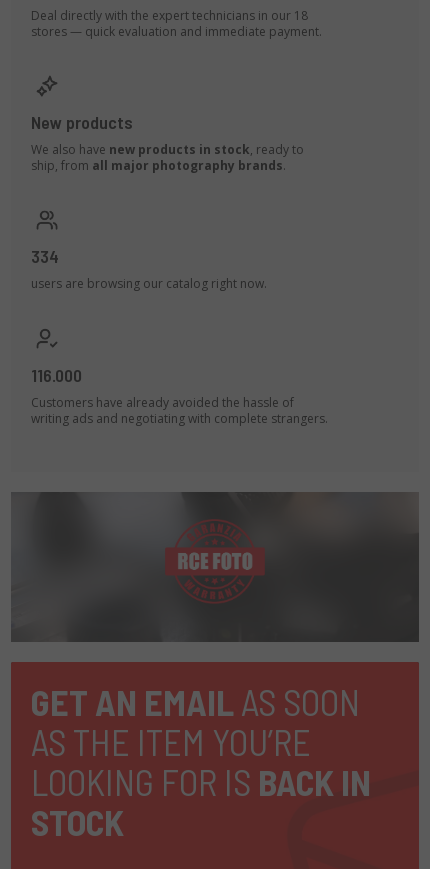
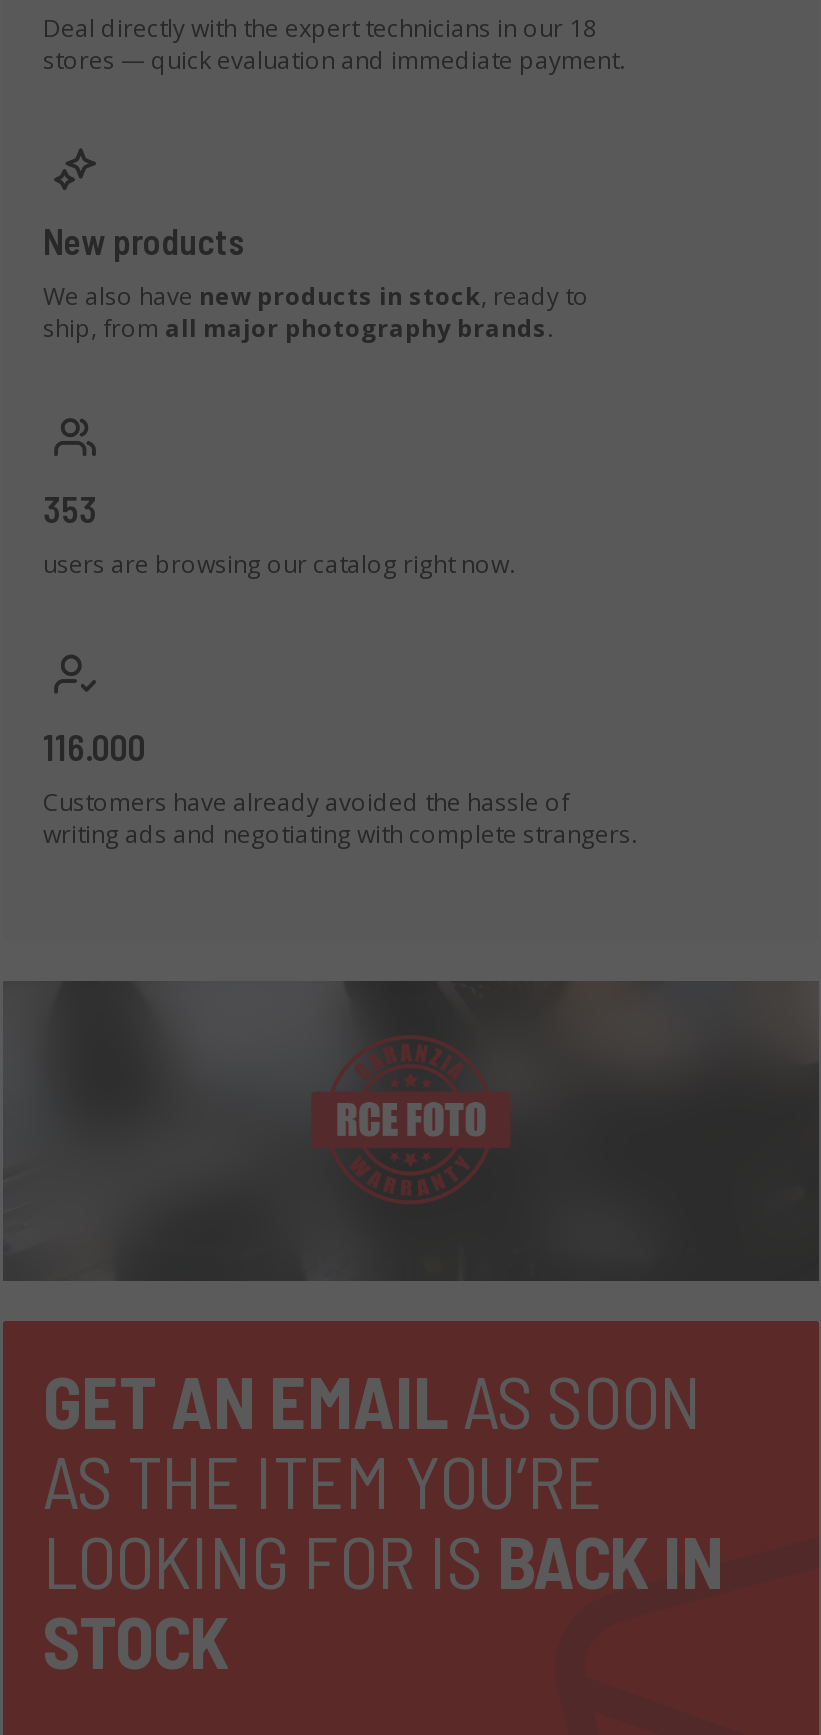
- 334
+ 353
